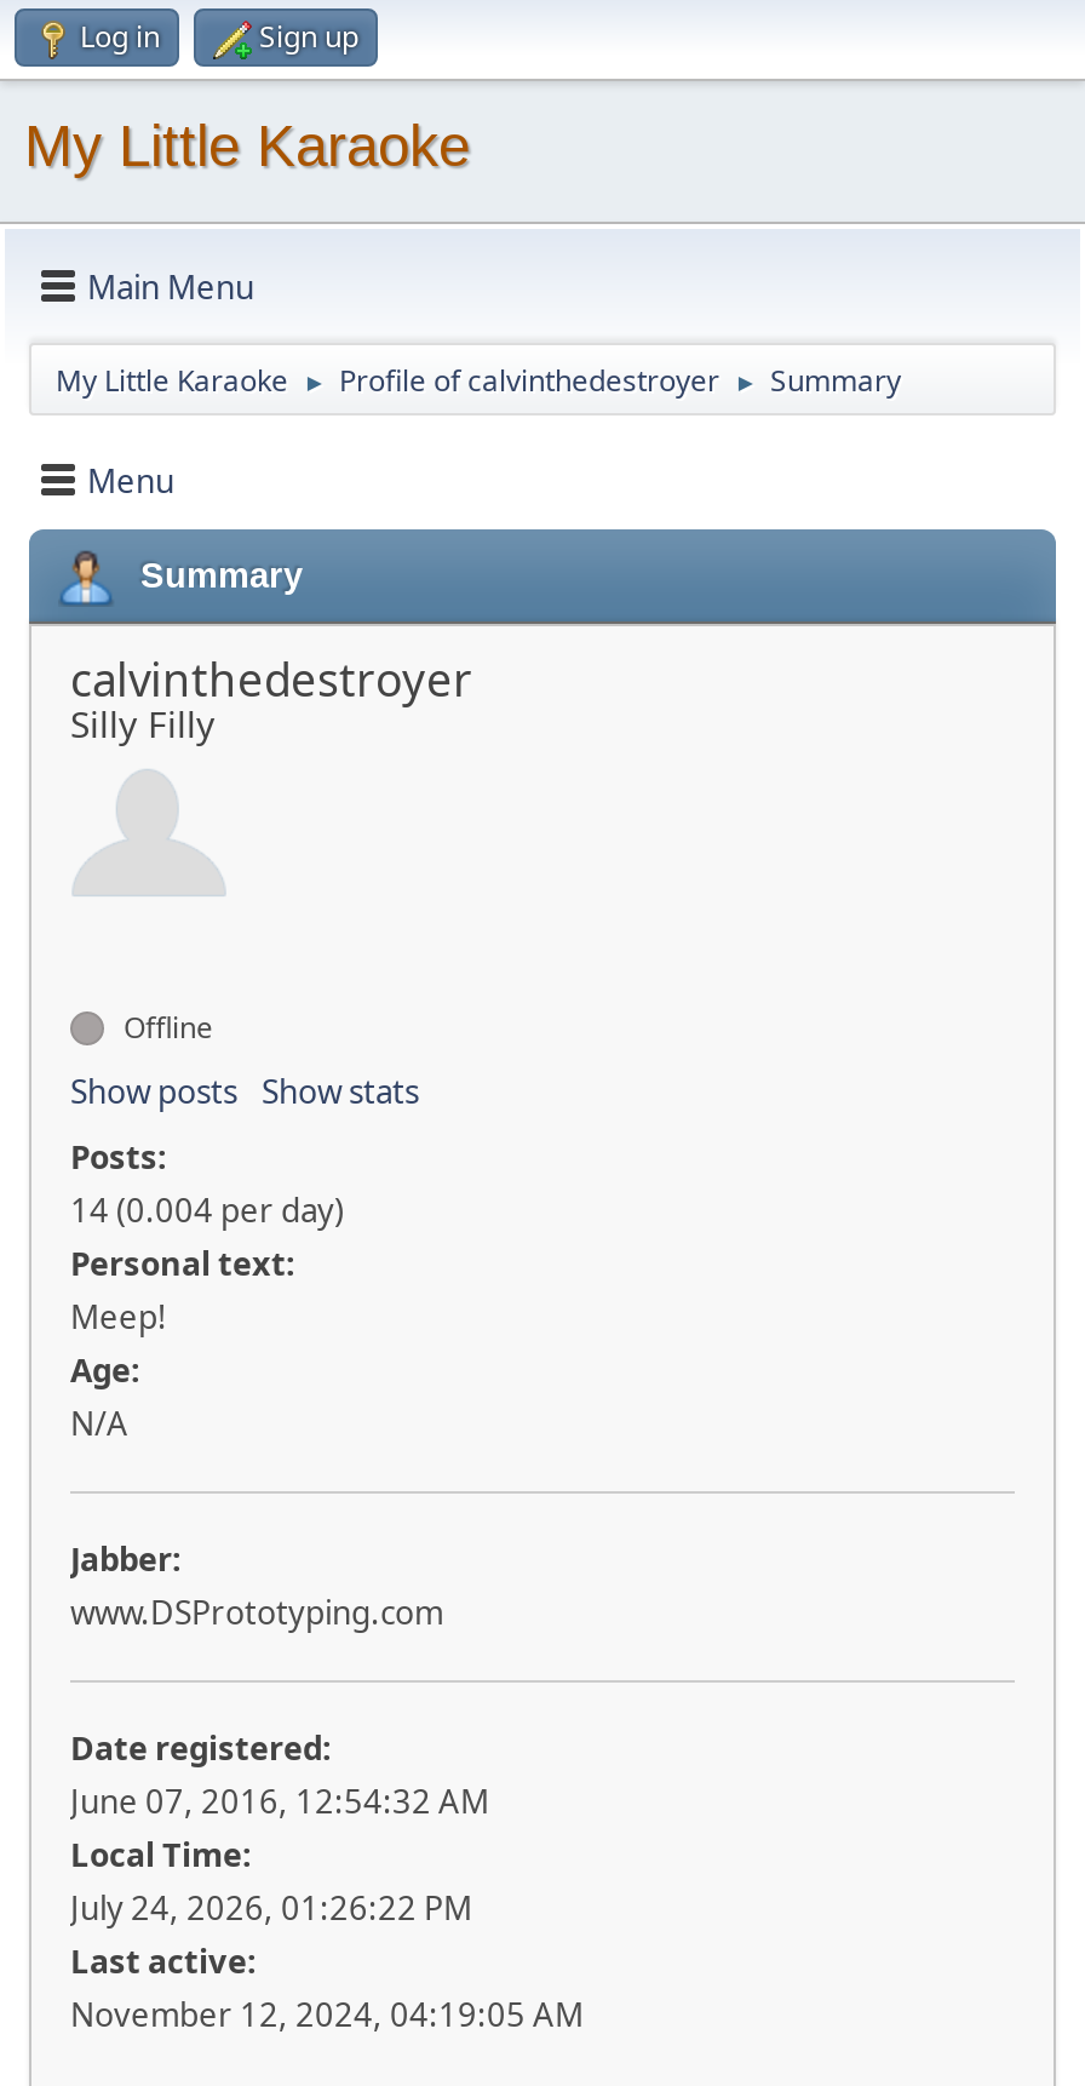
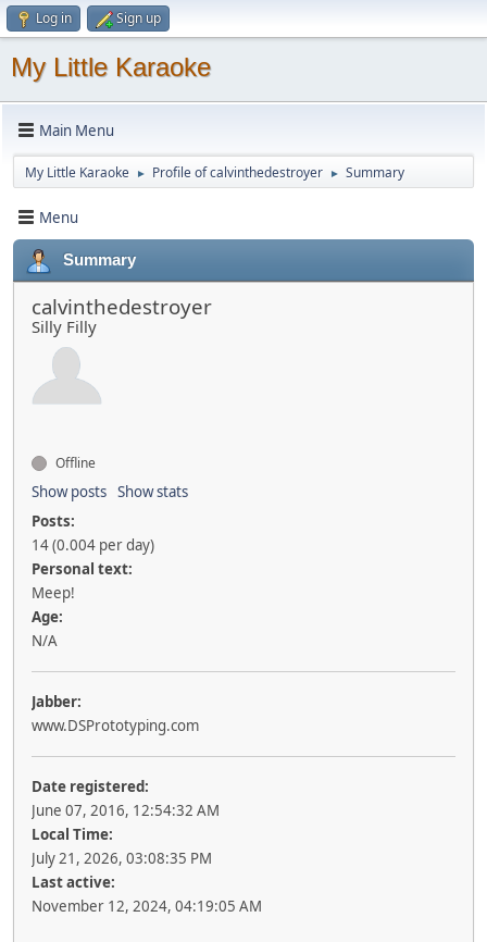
- July 24, 2026, 01:26:22 PM
+ July 21, 2026, 03:08:35 PM
